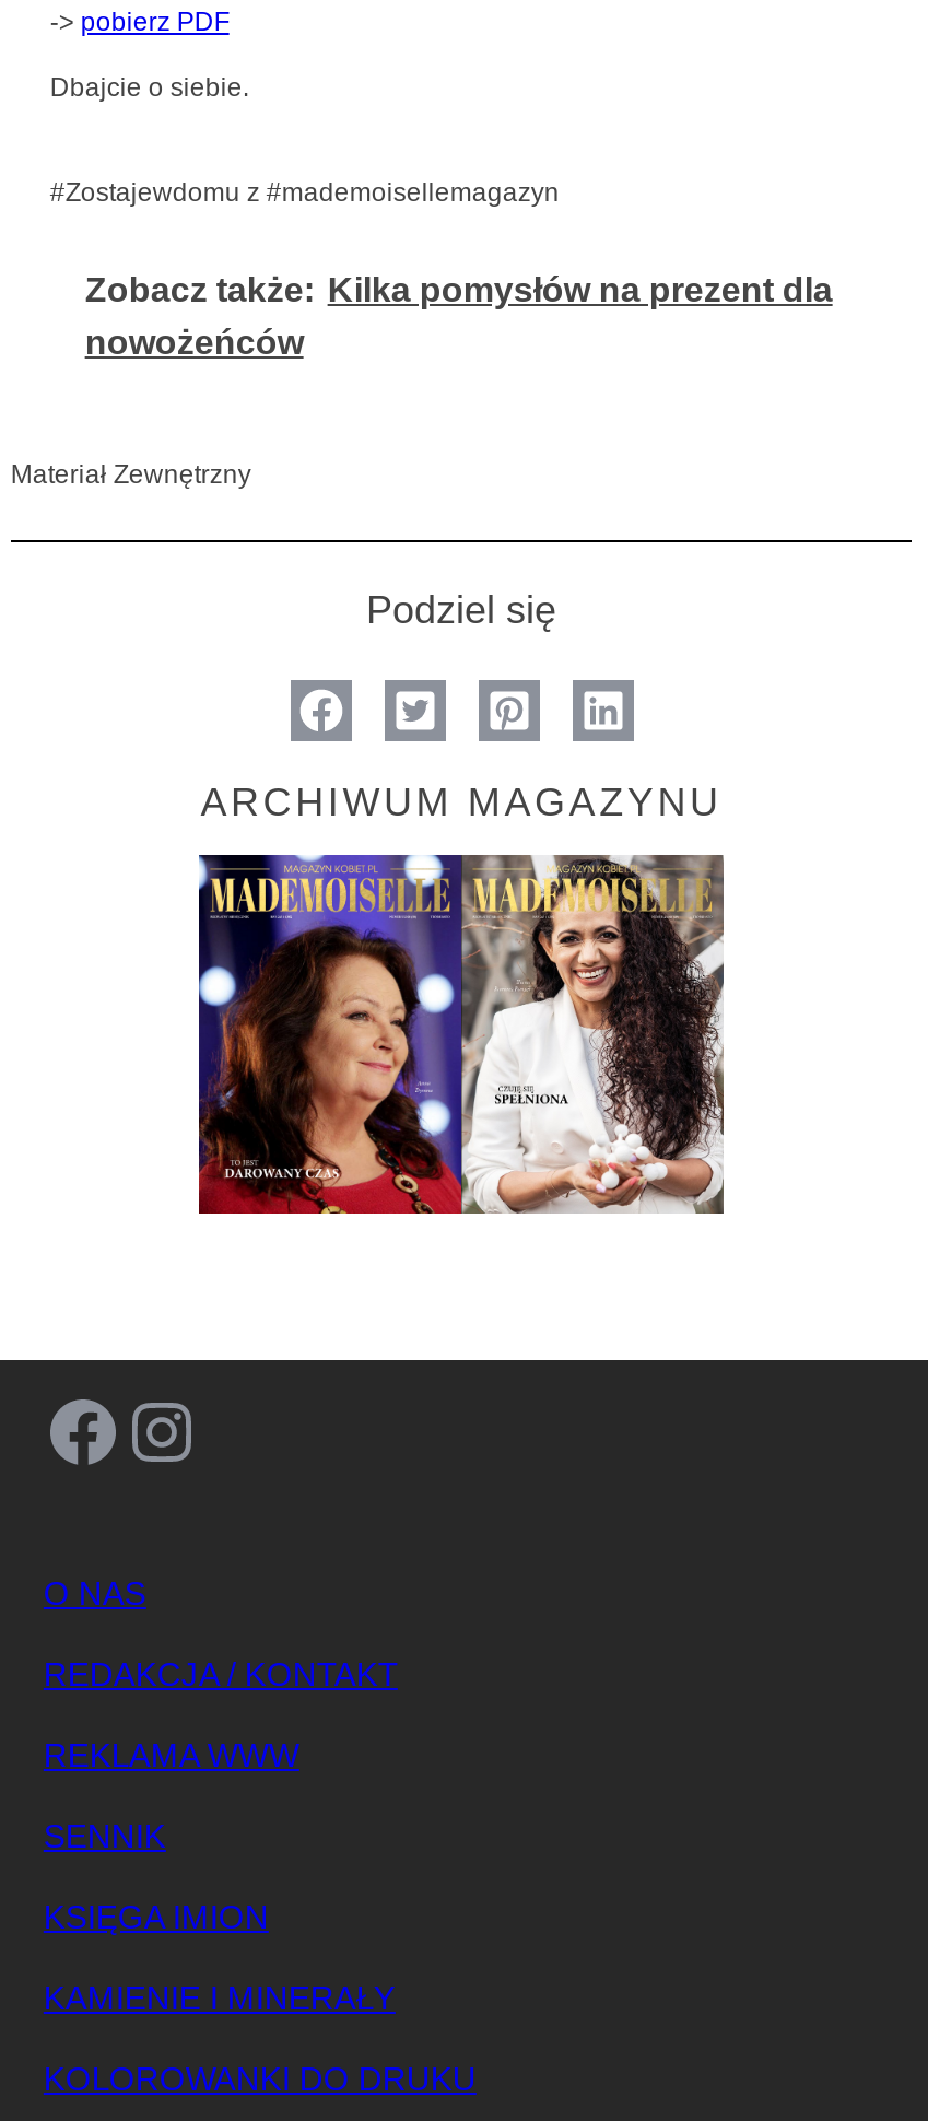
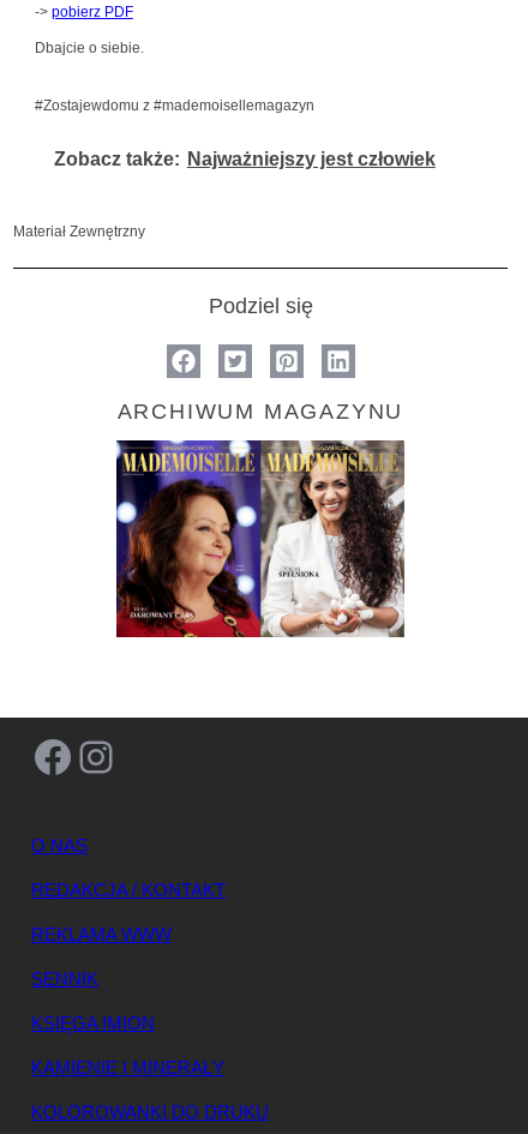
- Zobacz także: Kilka pomysłów na prezent dla
- nowożeńców
+ Zobacz także: Najważniejszy jest człowiek
